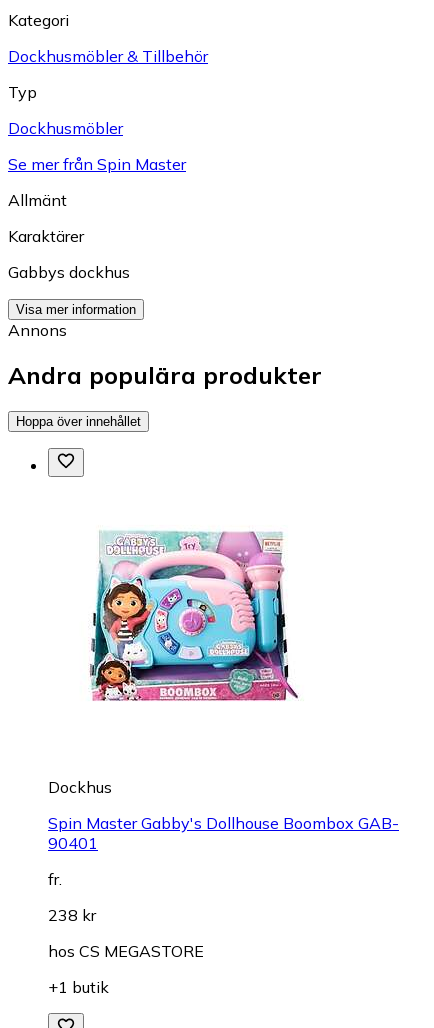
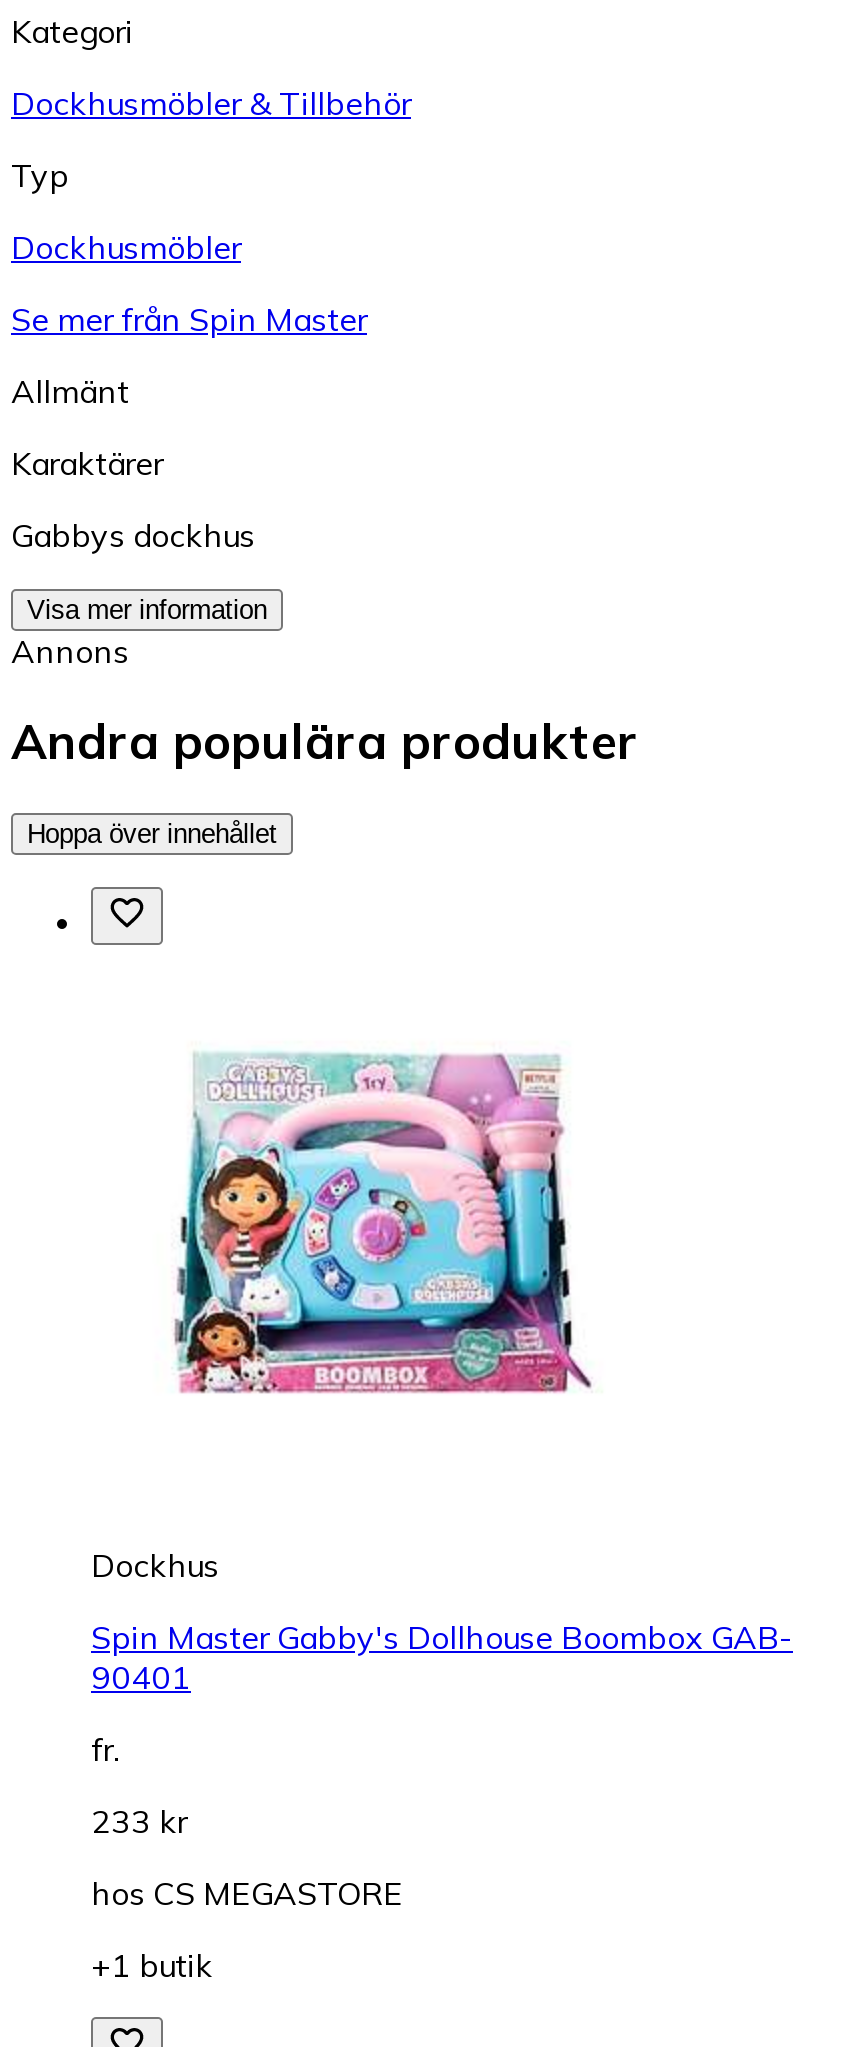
- 238 kr
+ 233 kr
